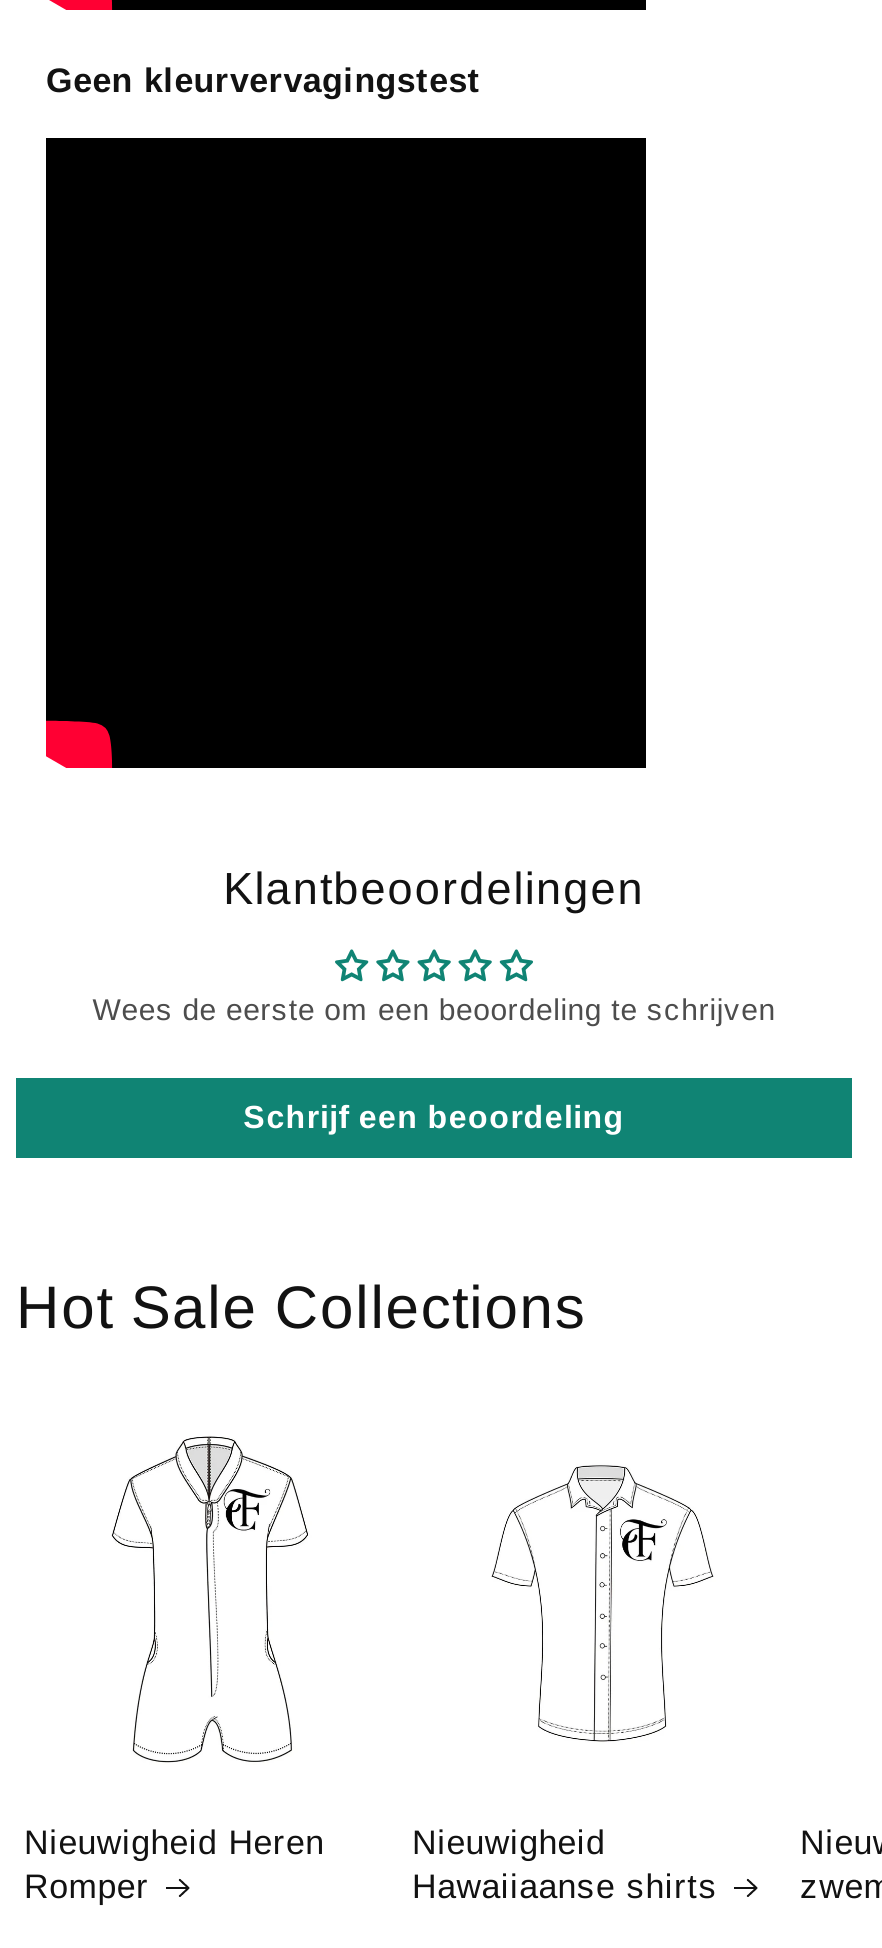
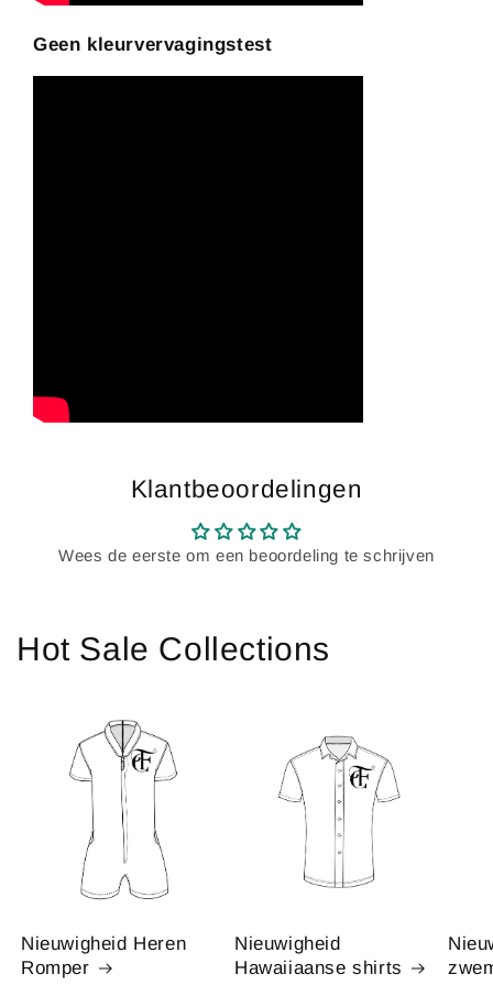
- Schrijf een beoordeling
